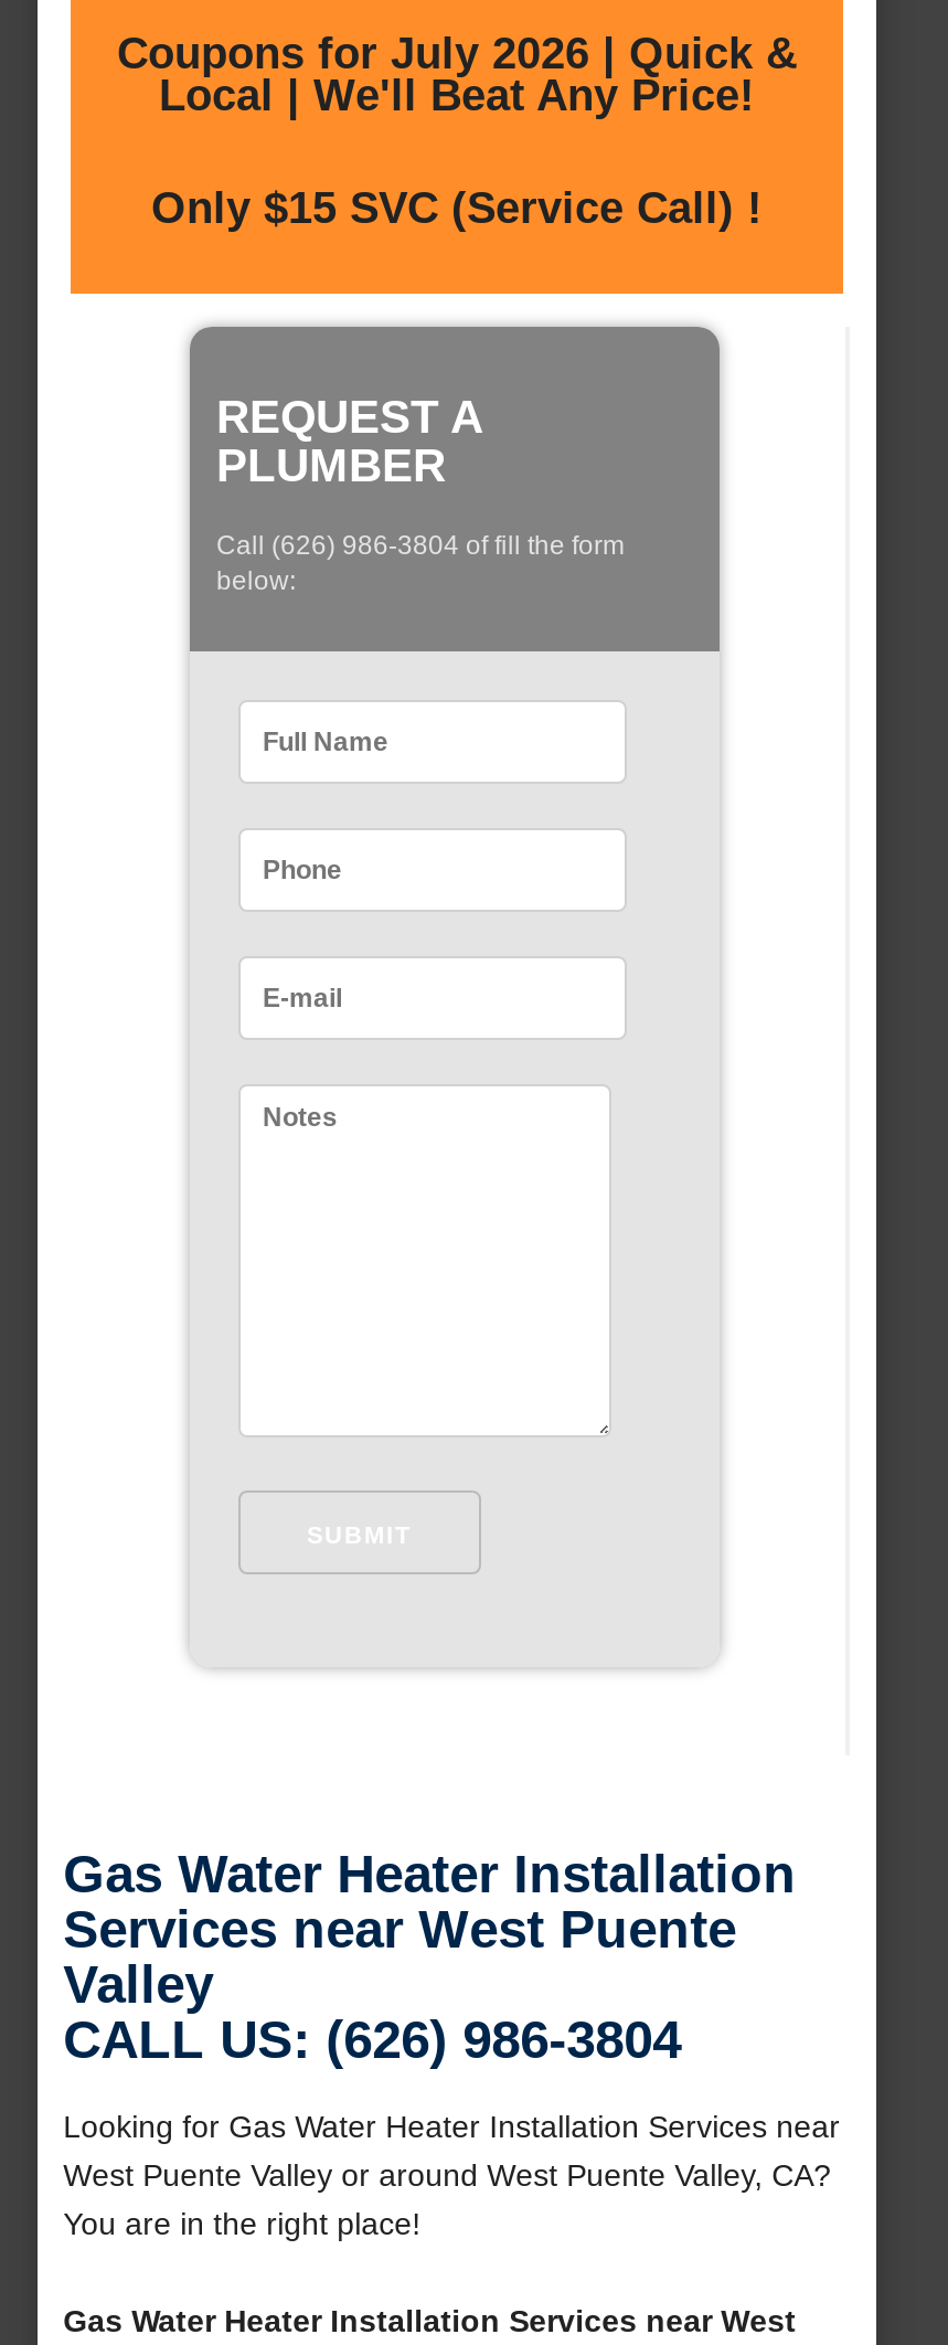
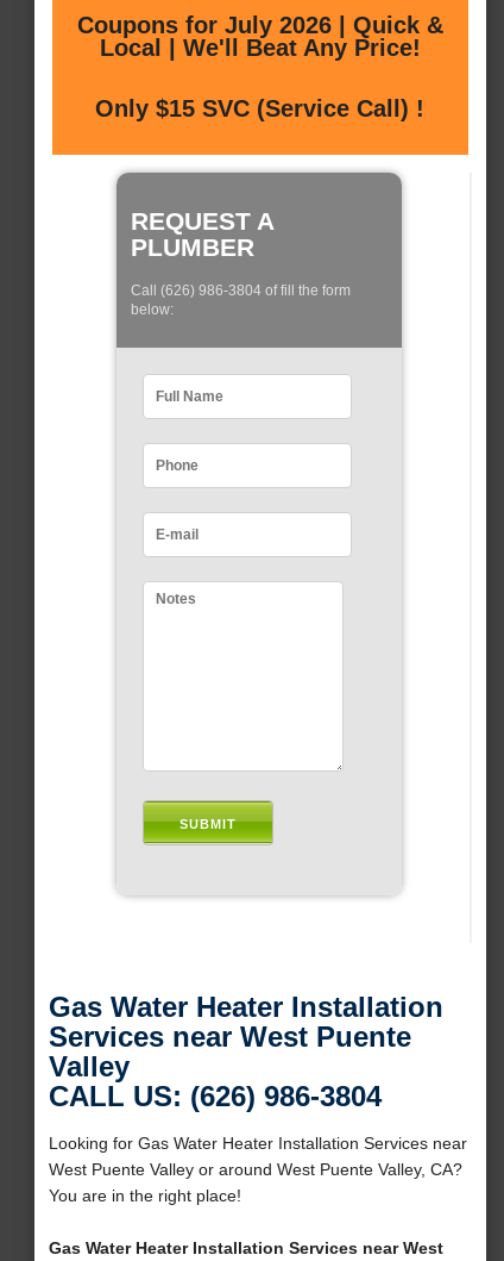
+ [image]
